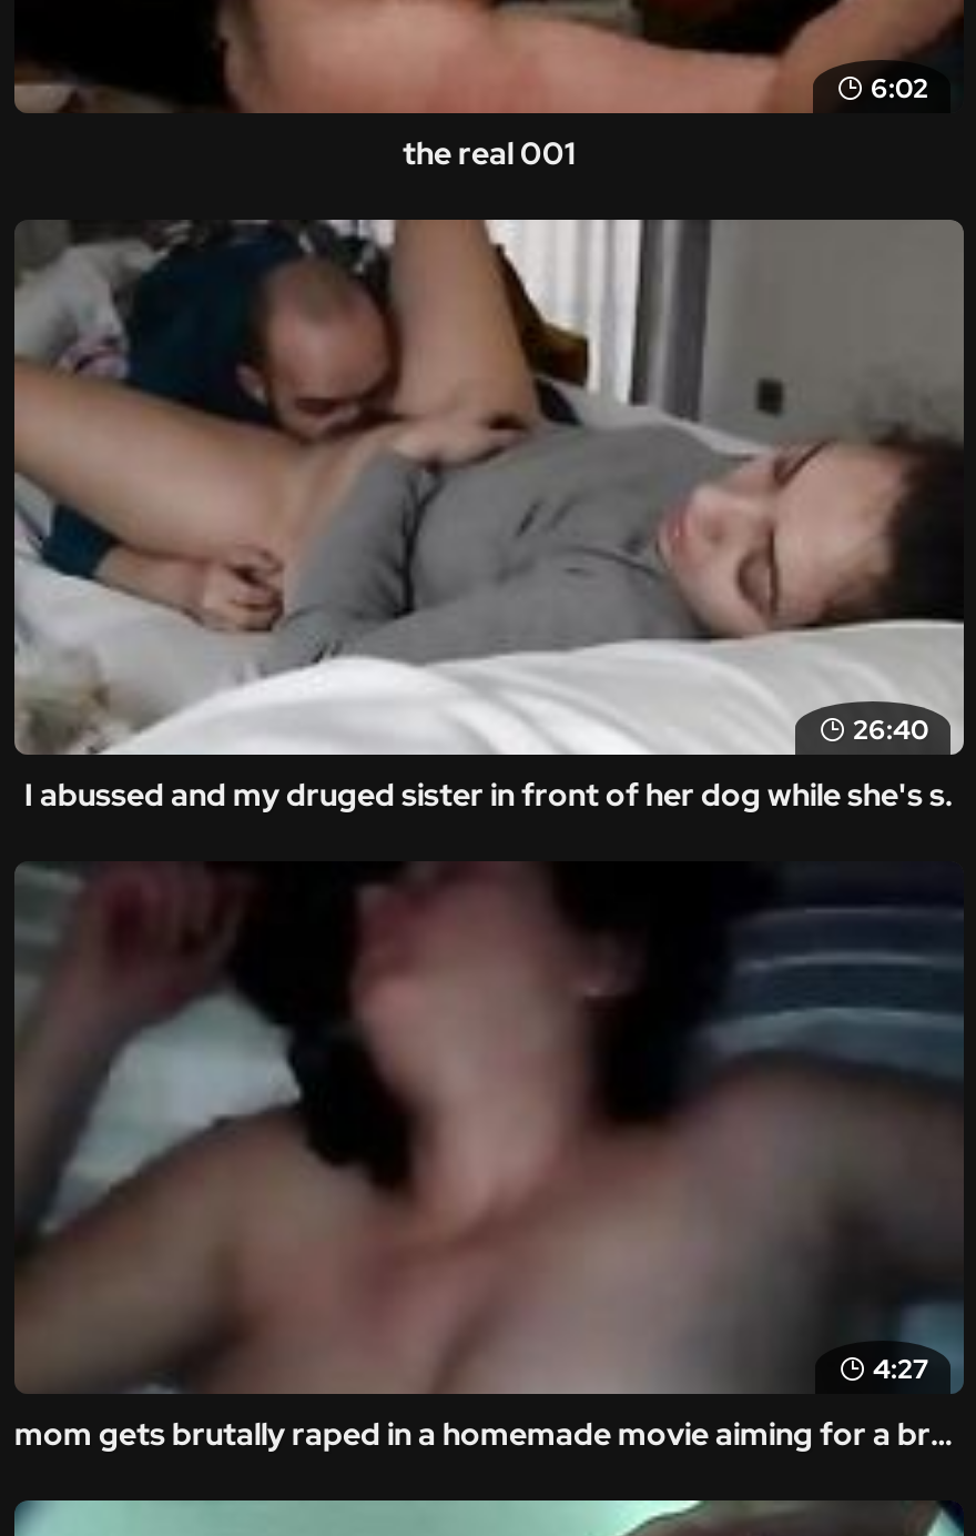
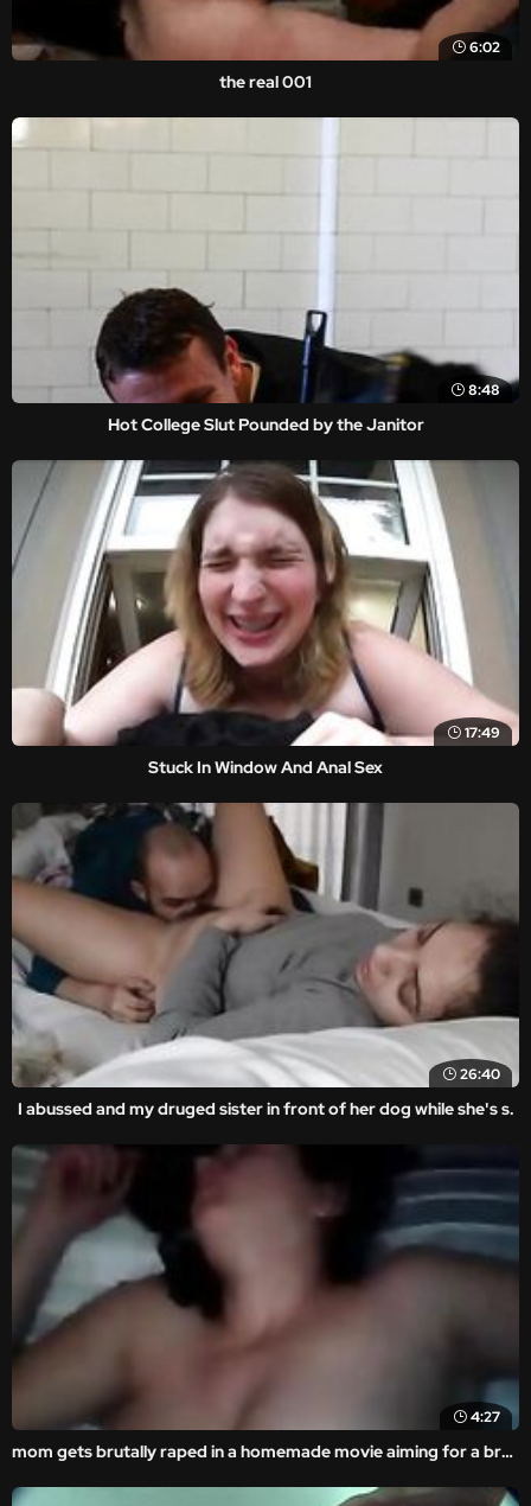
+ [image]
+ 8:48
+ Hot College Slut Pounded by the Janitor

+ [image]
+ 17:49
+ Stuck In Window And Anal Sex
